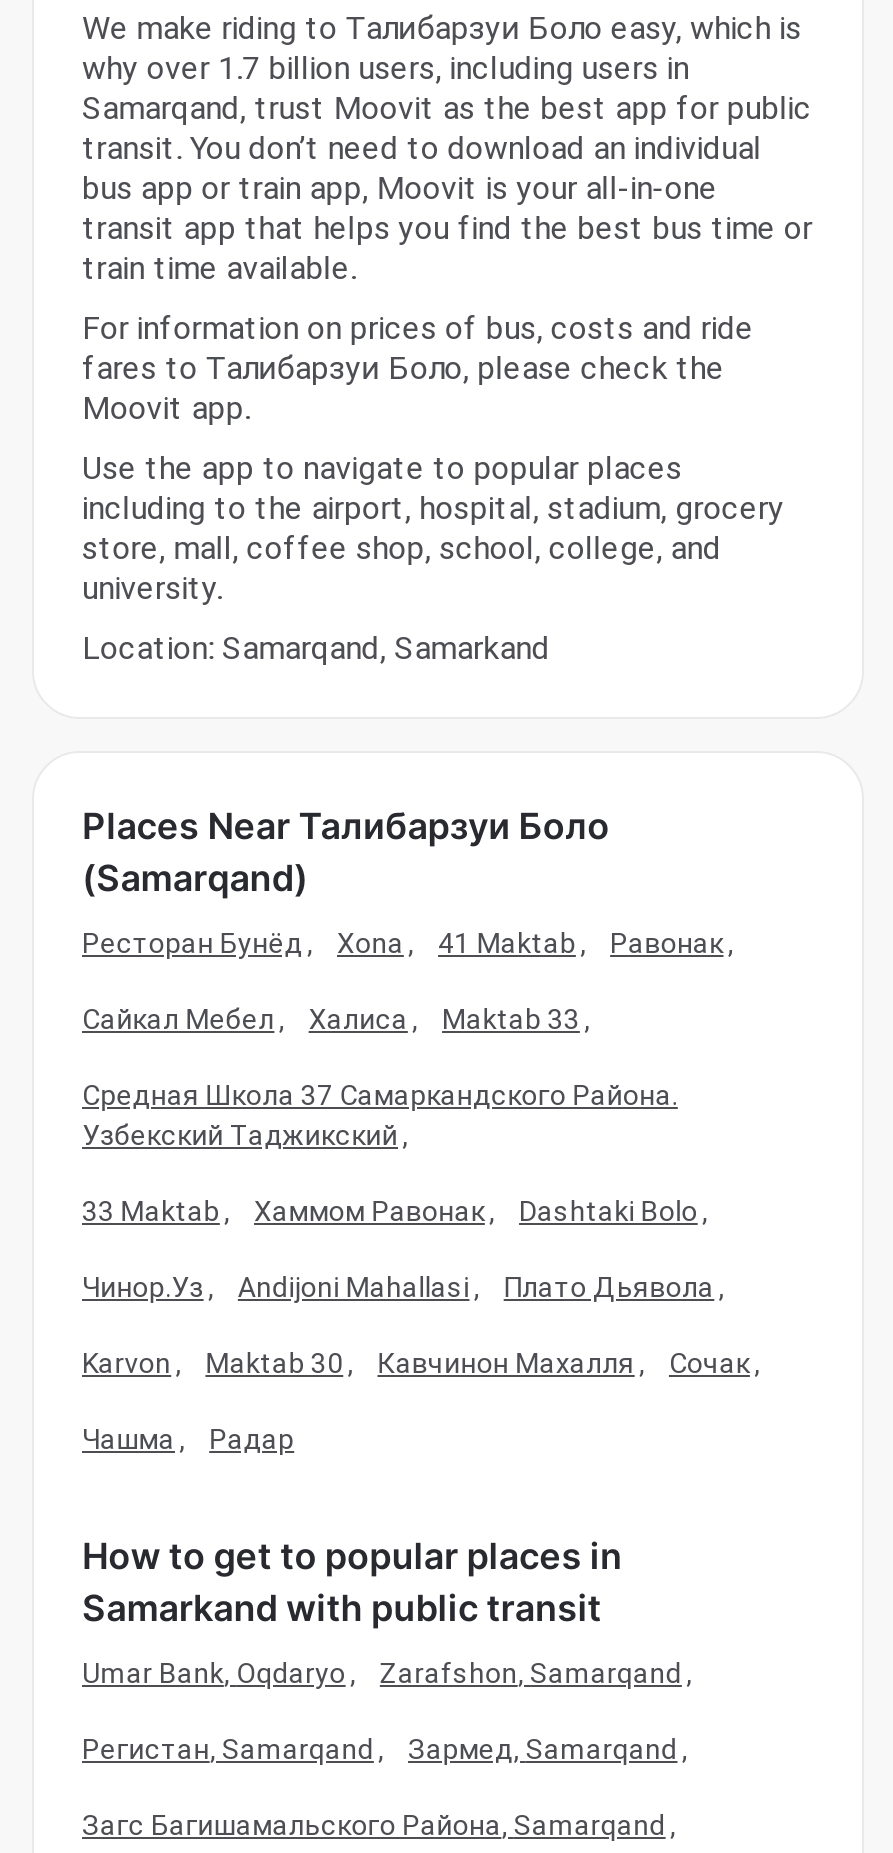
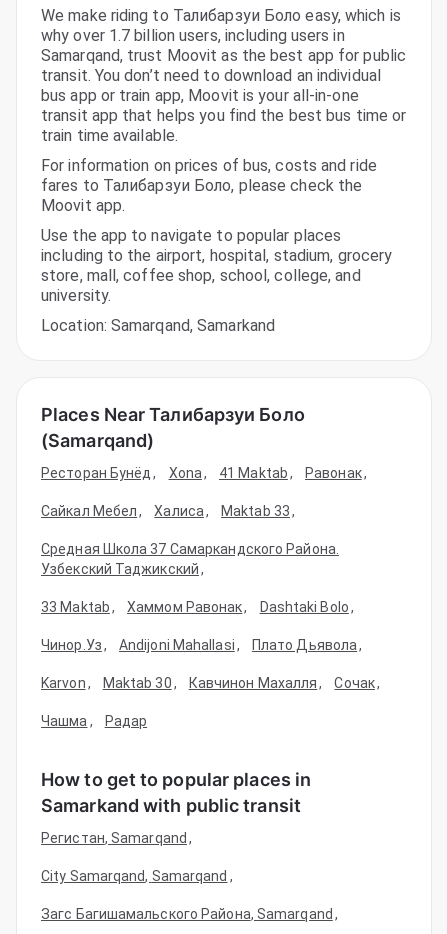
- Umar Bank, Oqdaryo ,
- Zarafshon, Samarqand ,

moved up: Регистан, Samarqand ,

- Зармед, Samarqand ,
+ City Samarqand, Samarqand ,
